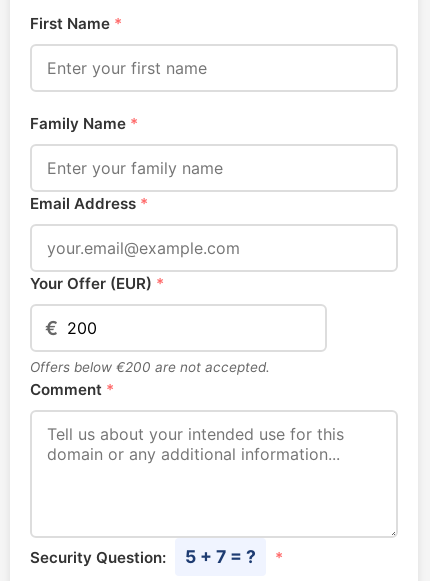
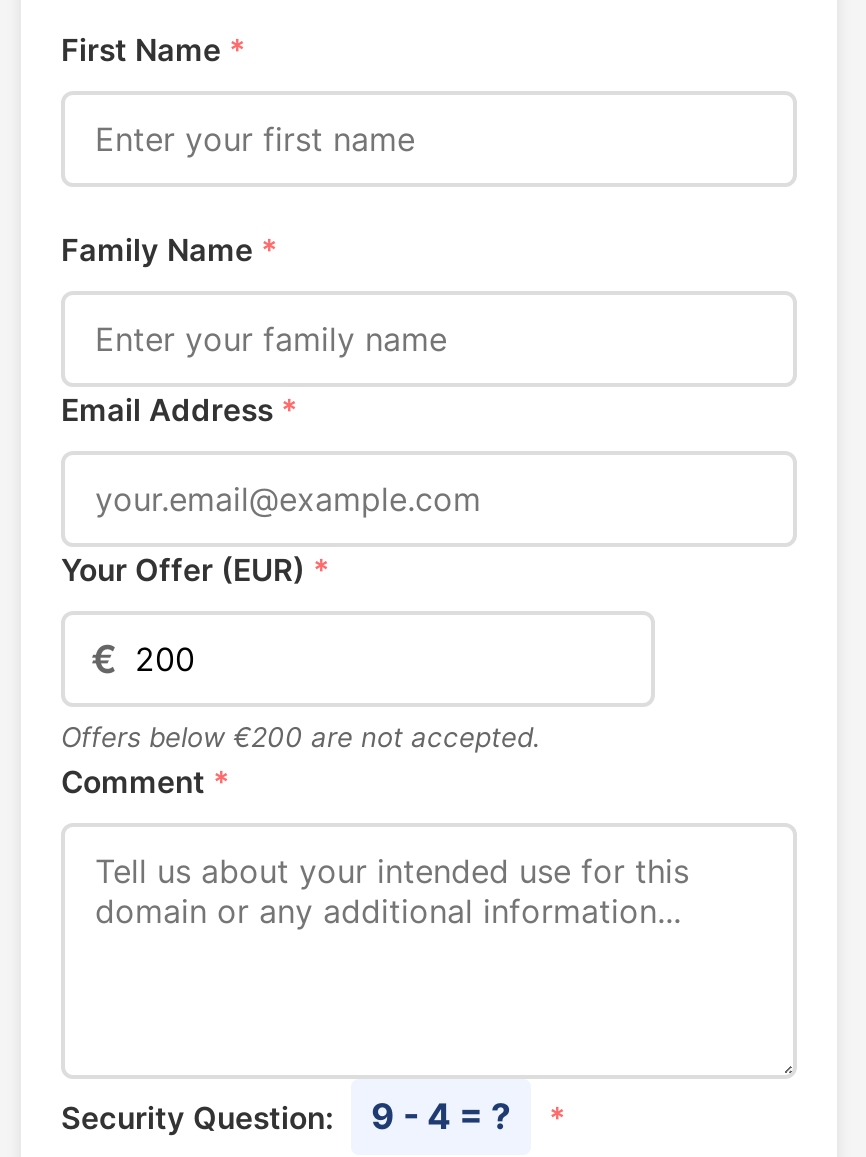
- 5 + 7 = ?
+ 9 - 4 = ?
